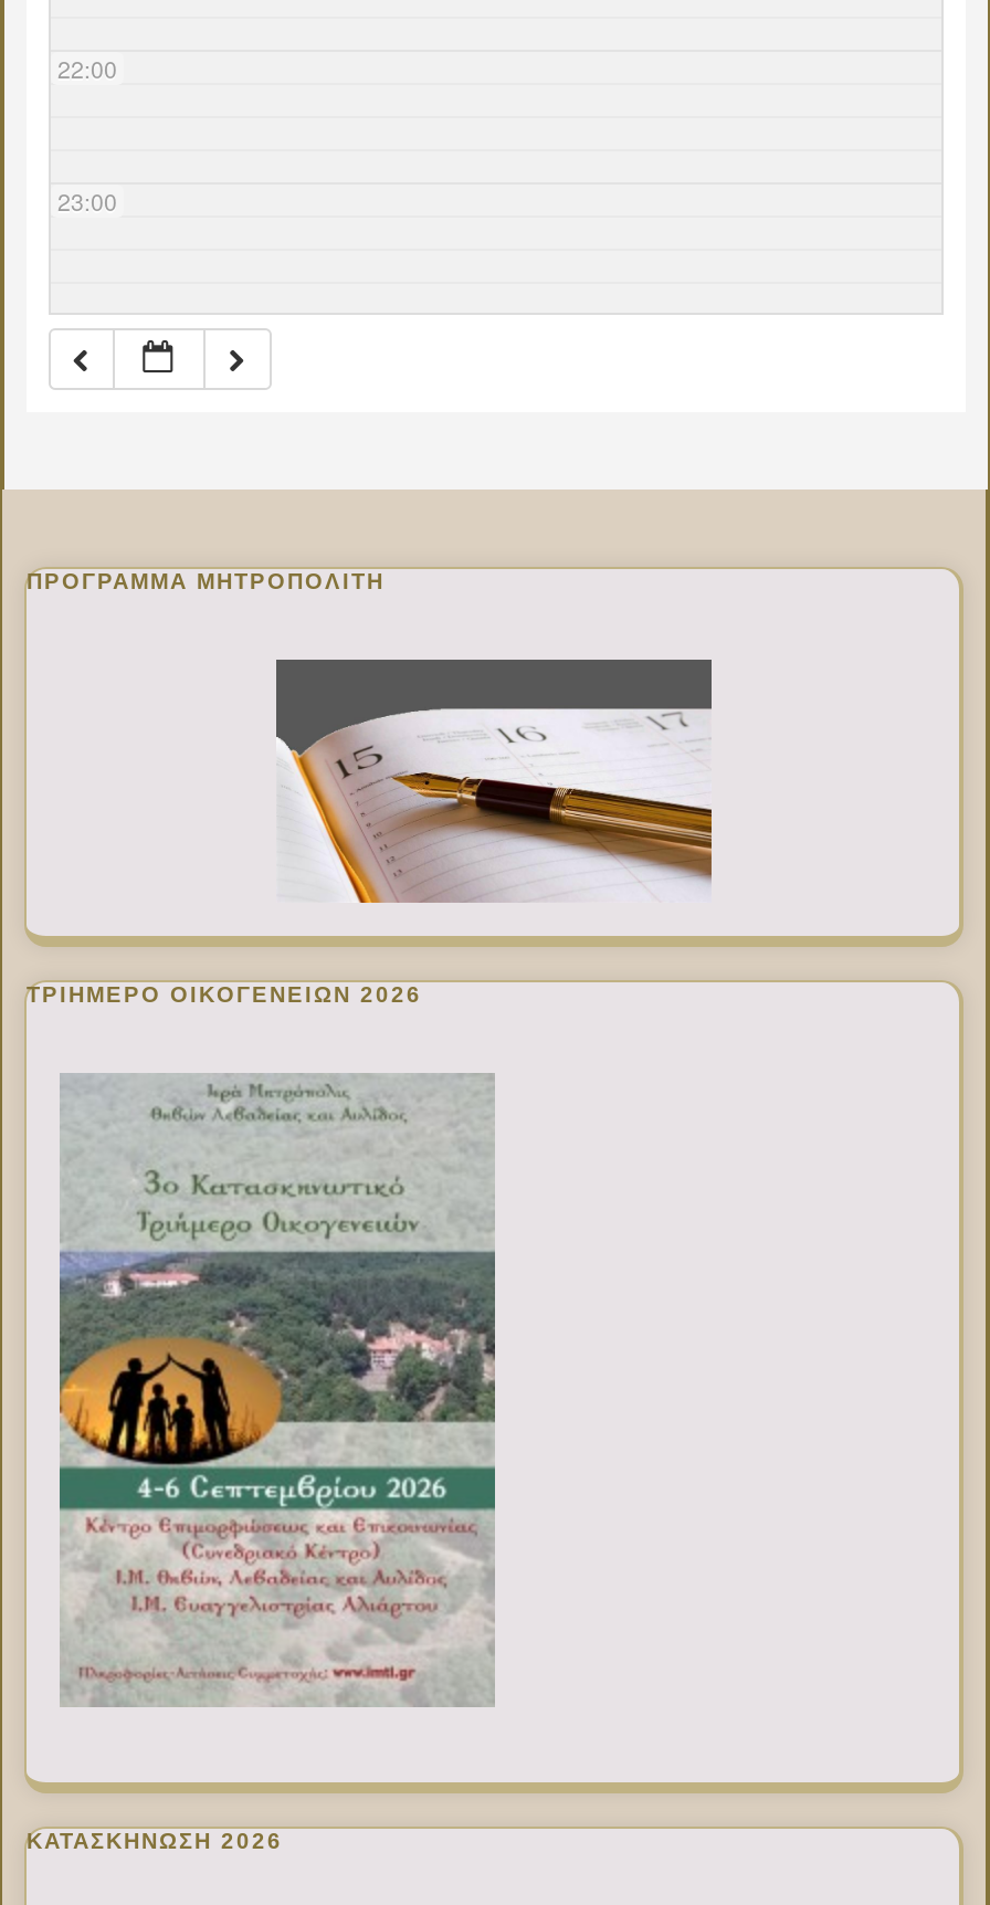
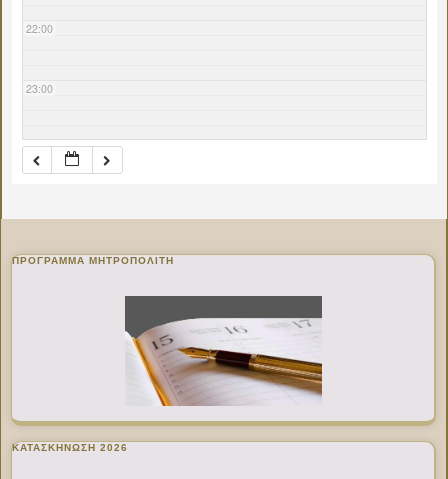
- ΤΡΙΗΜΕΡΟ ΟΙΚΟΓΕΝΕΙΩΝ 2026

- [image]
